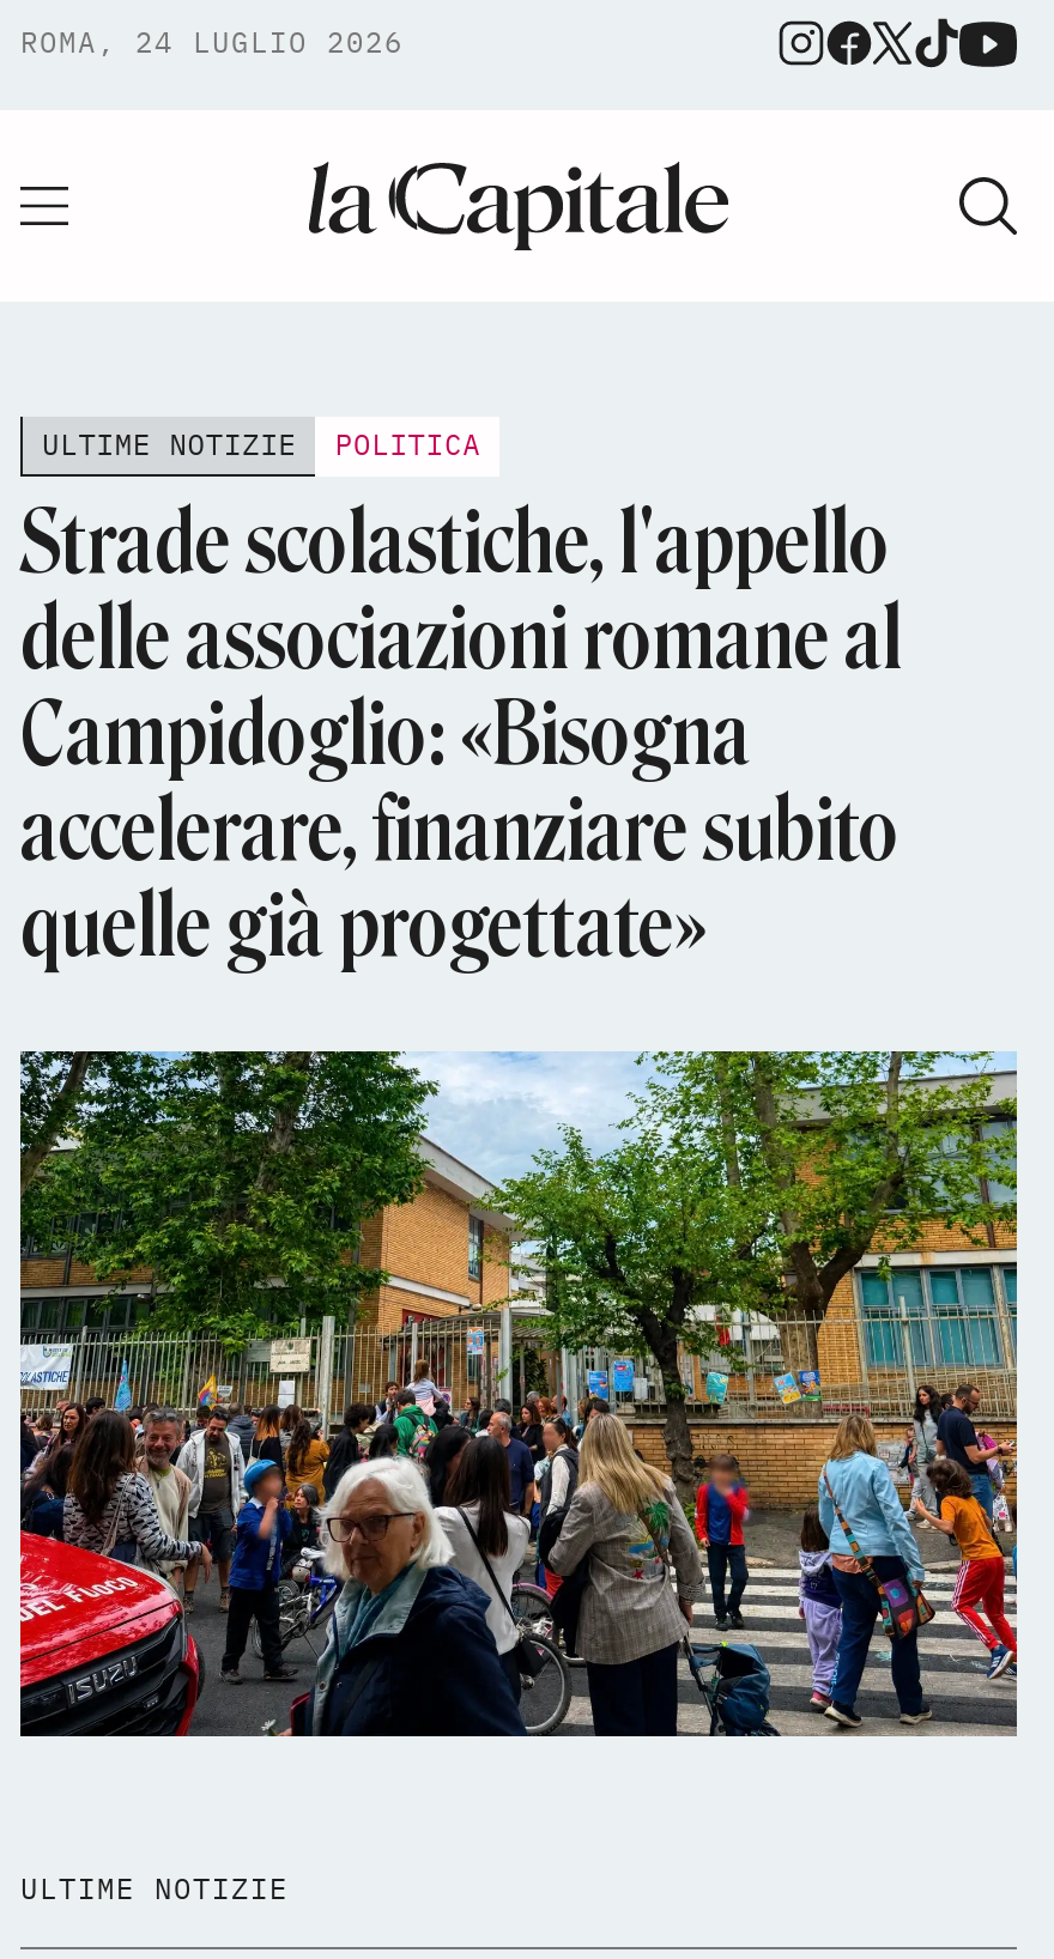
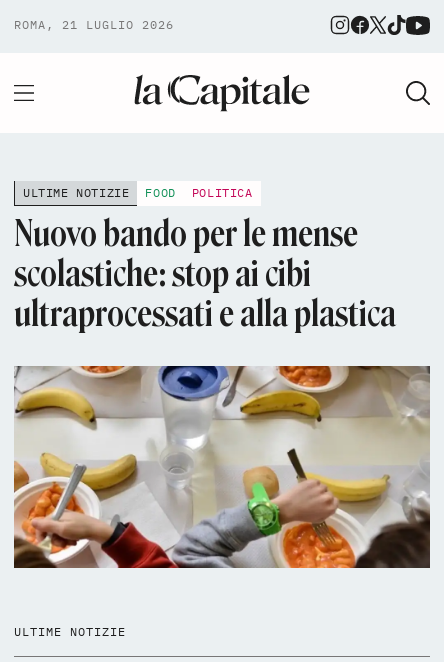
- ROMA, 24 LUGLIO 2026
+ ROMA, 21 LUGLIO 2026

+ FOOD

- Strade scolastiche, l'appello
- delle associazioni romane al
- Campidoglio: «Bisogna
- accelerare, finanziare subito
- quelle già progettate»
+ Nuovo bando per le mense
+ scolastiche: stop ai cibi
+ ultraprocessati e alla plastica

- [image]
+ [image]
